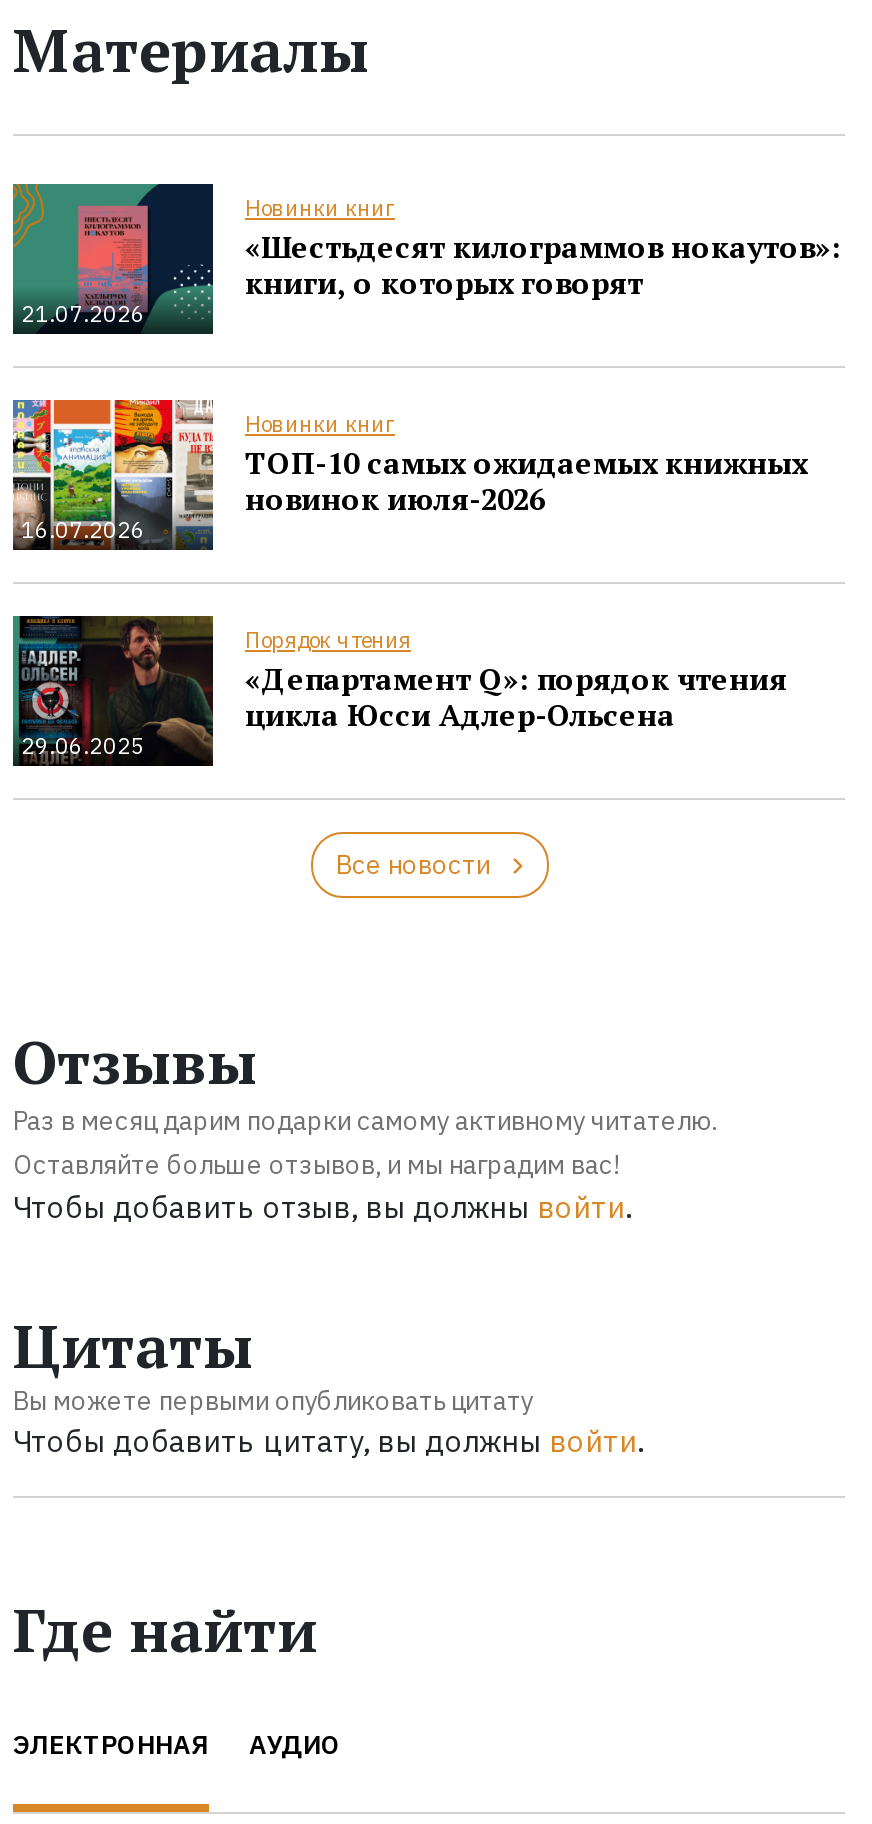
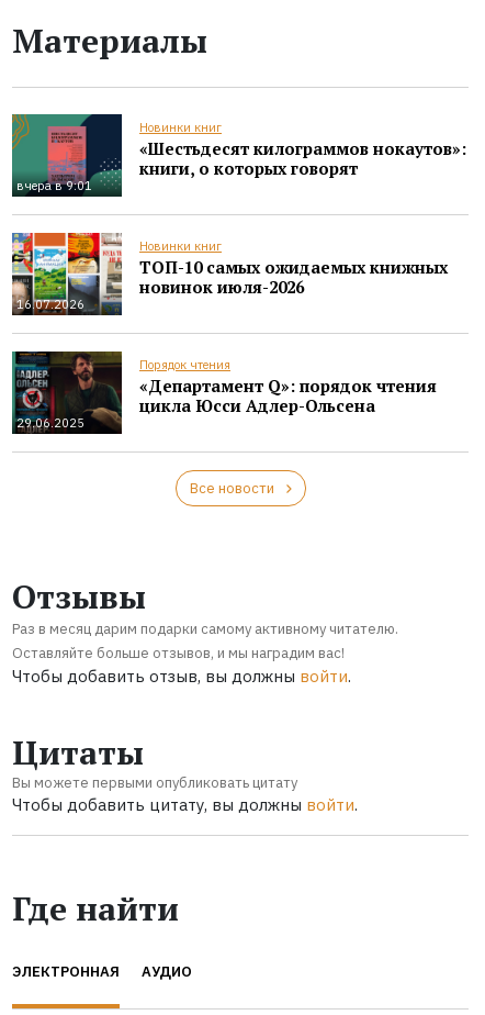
- 21.07.2026
+ вчера в 9:01
